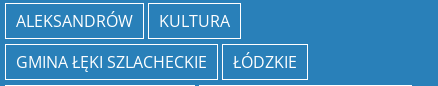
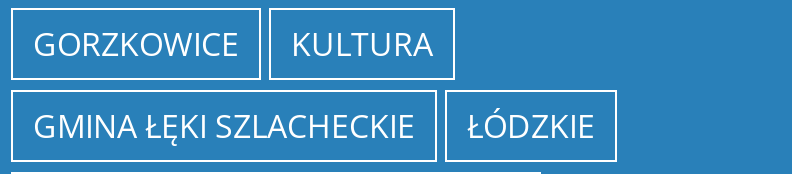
- ALEKSANDRÓW
+ GORZKOWICE
